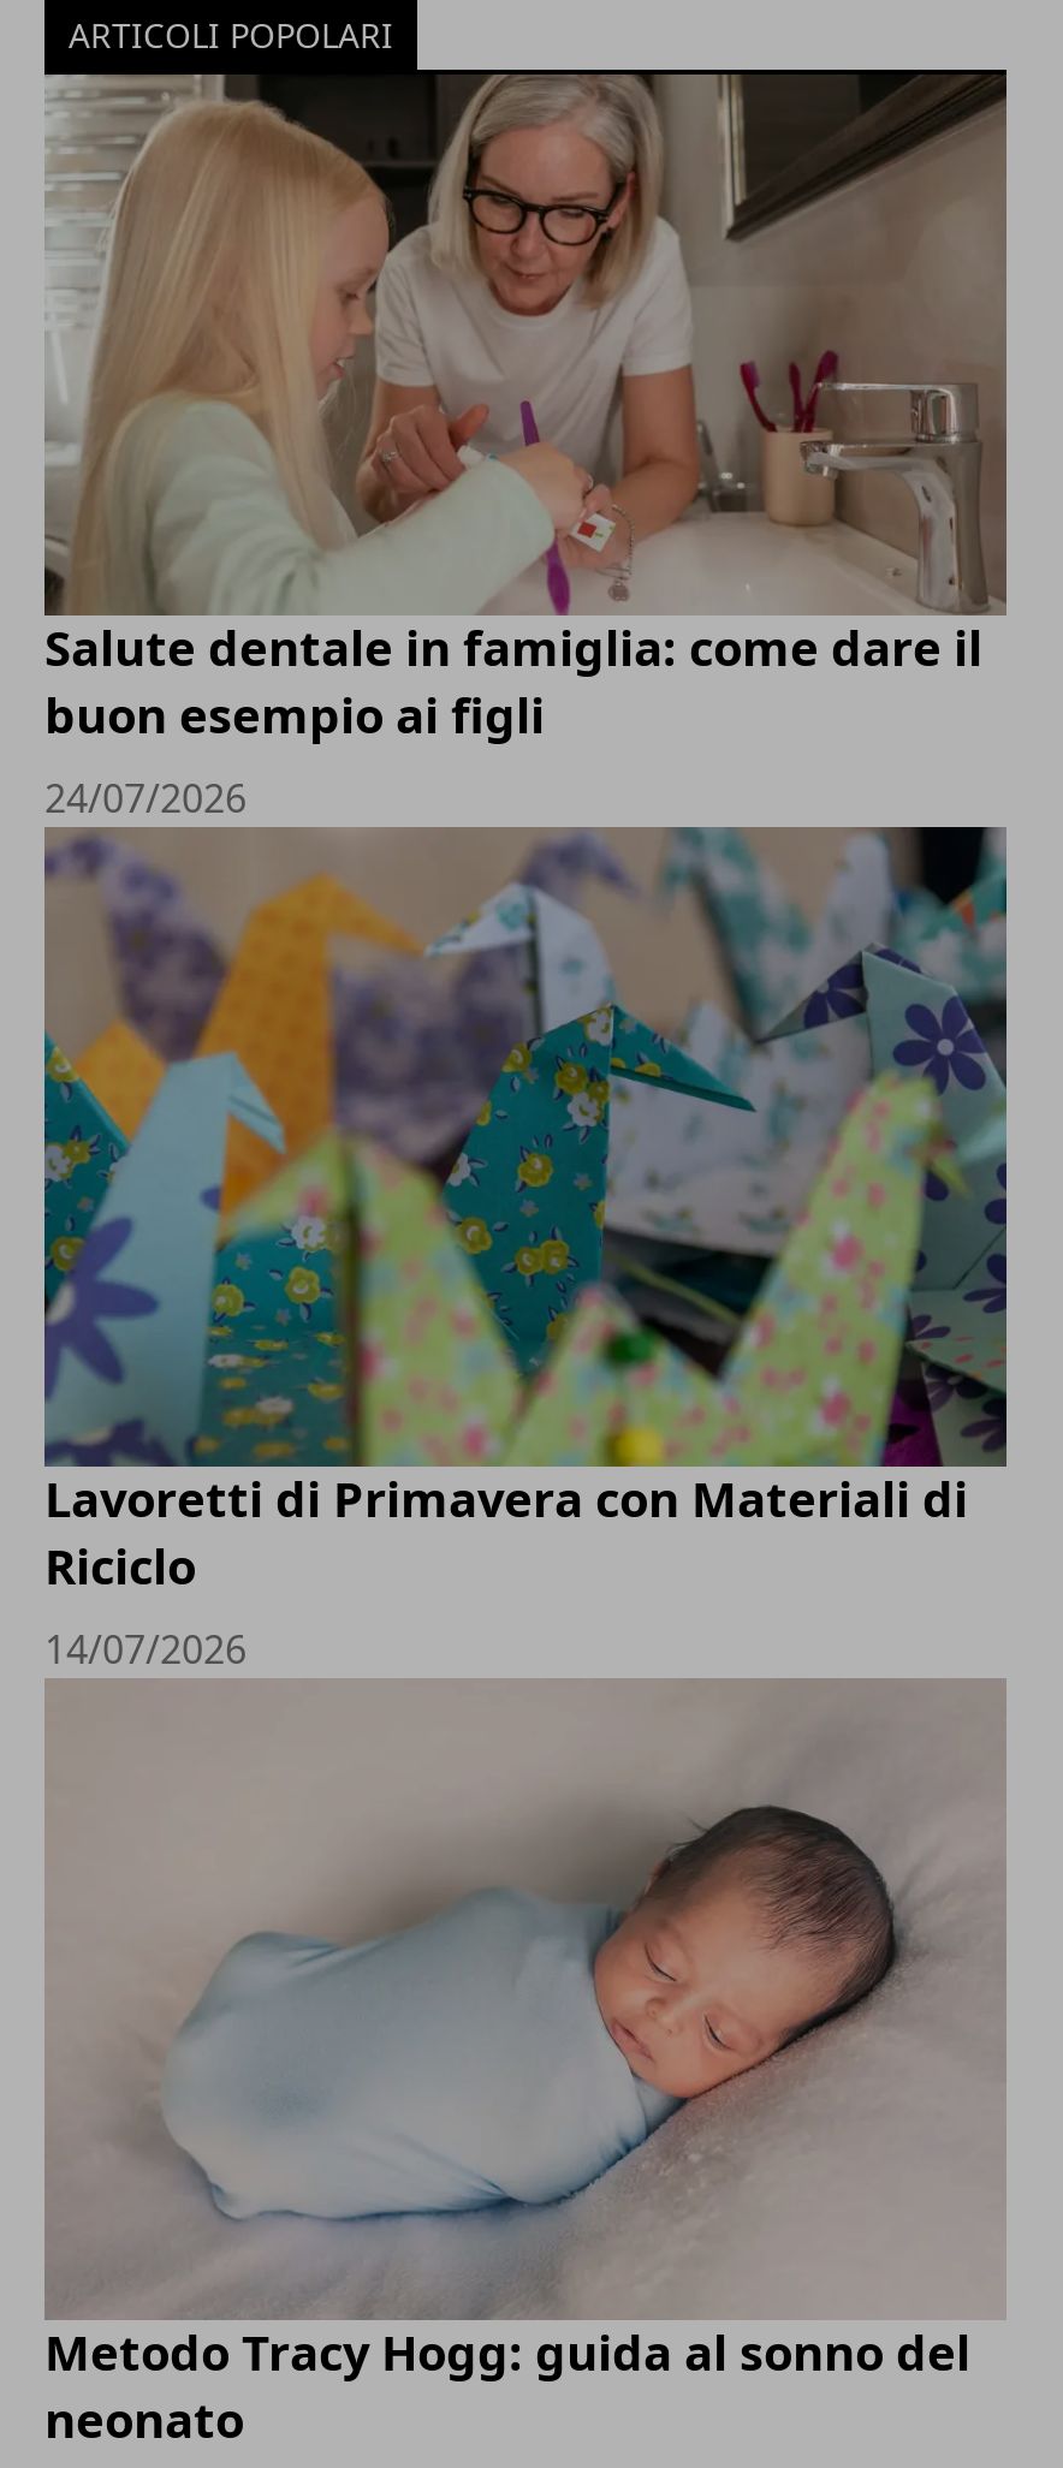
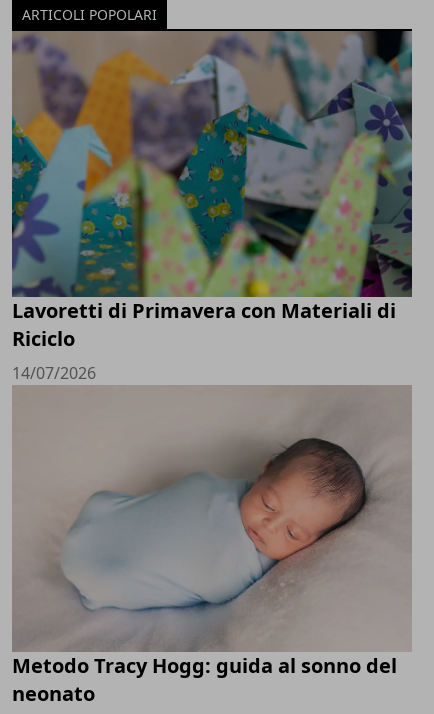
- [image]
- Salute dentale in famiglia: come dare il
- buon esempio ai figli
- 24/07/2026
